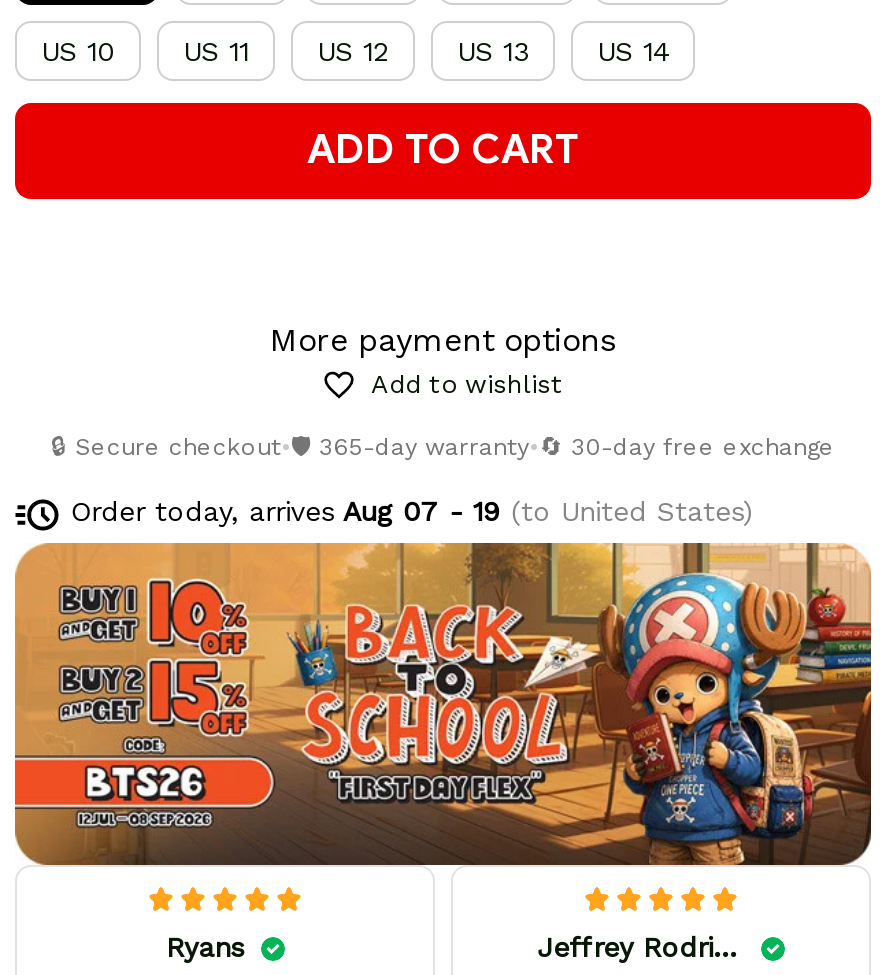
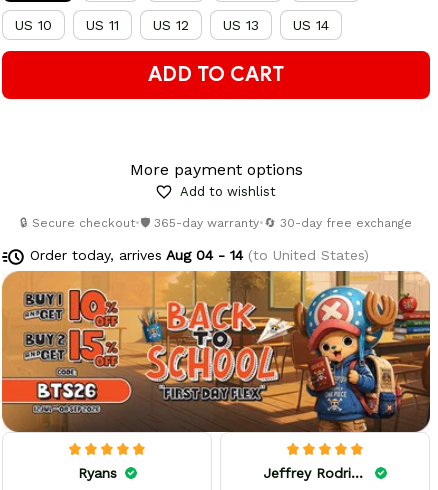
- Order today, arrives Aug 07 - 19 (to United States)
+ Order today, arrives Aug 04 - 14 (to United States)
